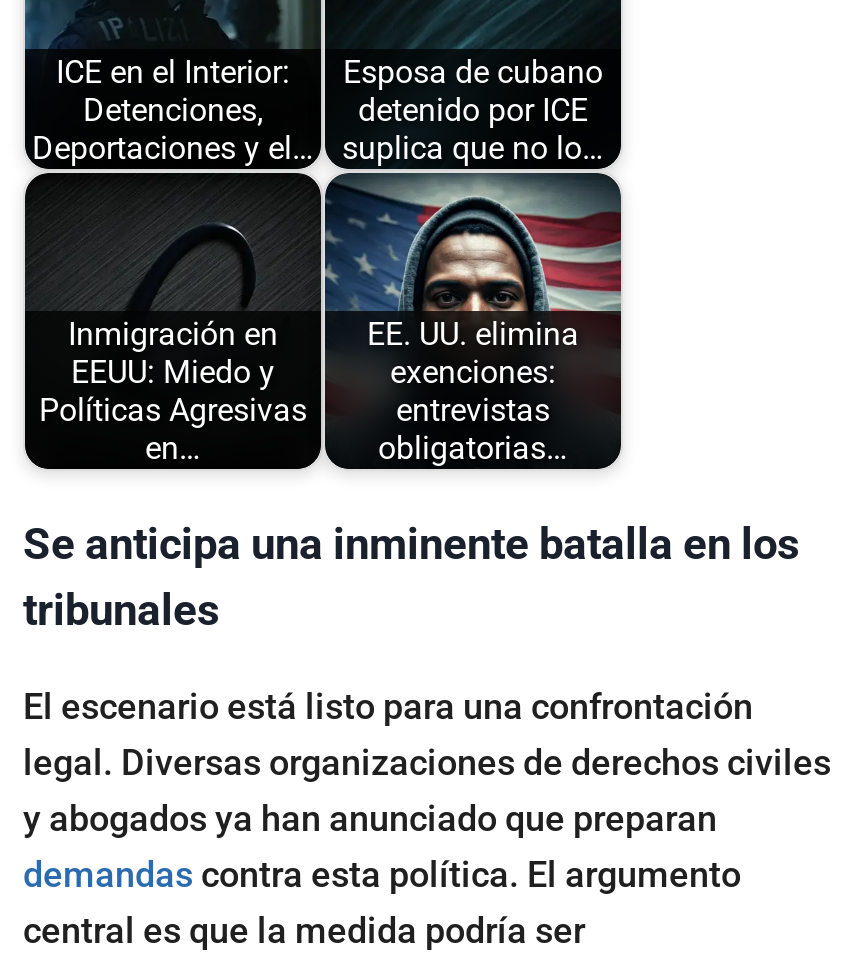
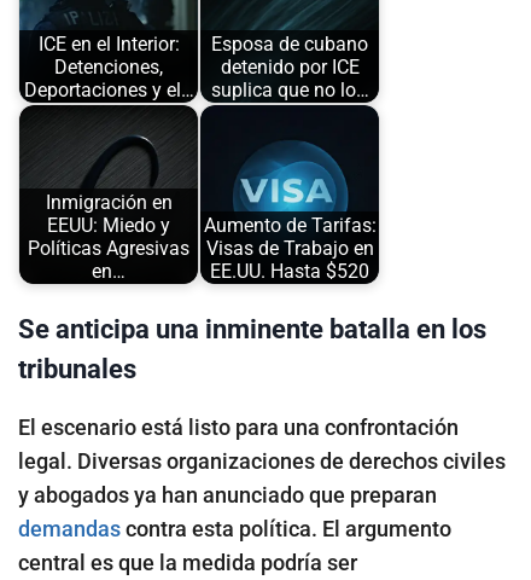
- [image]
- EE. UU. elimina
- exenciones:
- entrevistas
- obligatorias…
+ [image]
+ Aumento de Tarifas:
+ Visas de Trabajo en
+ EE.UU. Hasta $520
